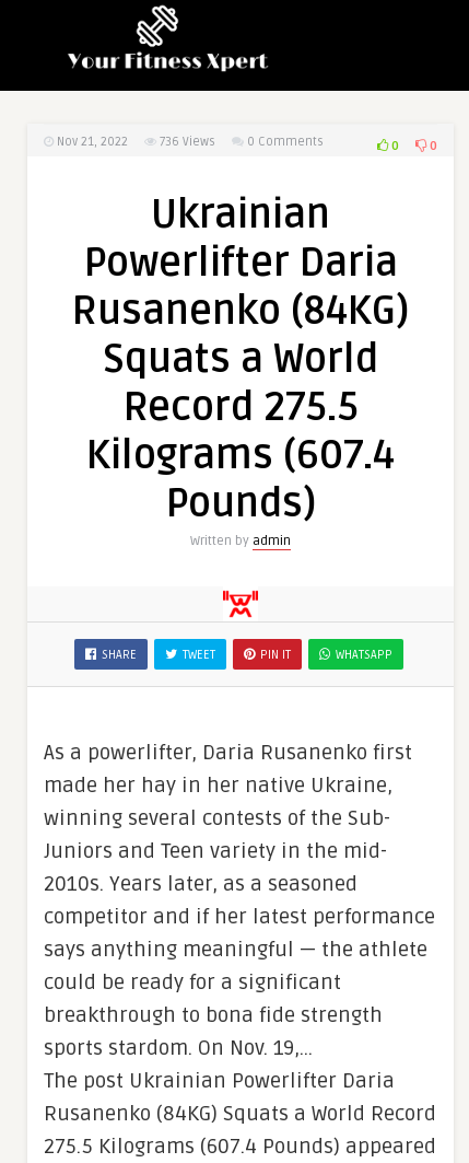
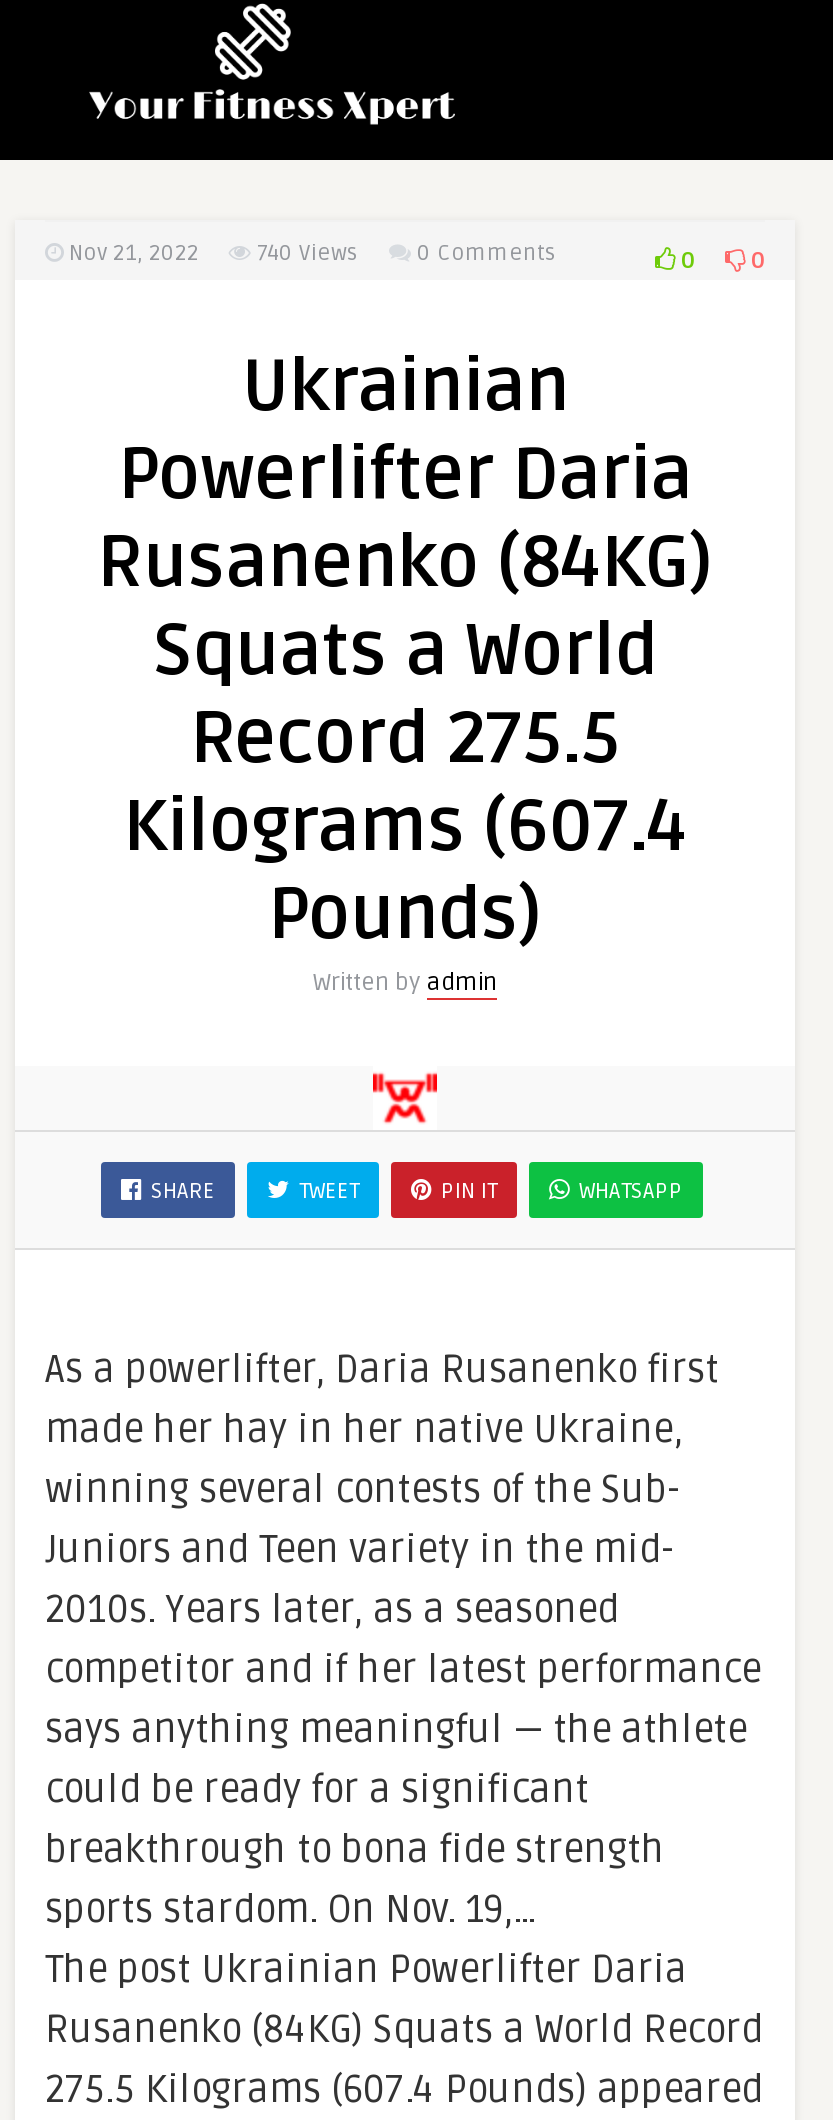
- Nov 21, 2022 736 Views
+ Nov 21, 2022 740 Views
